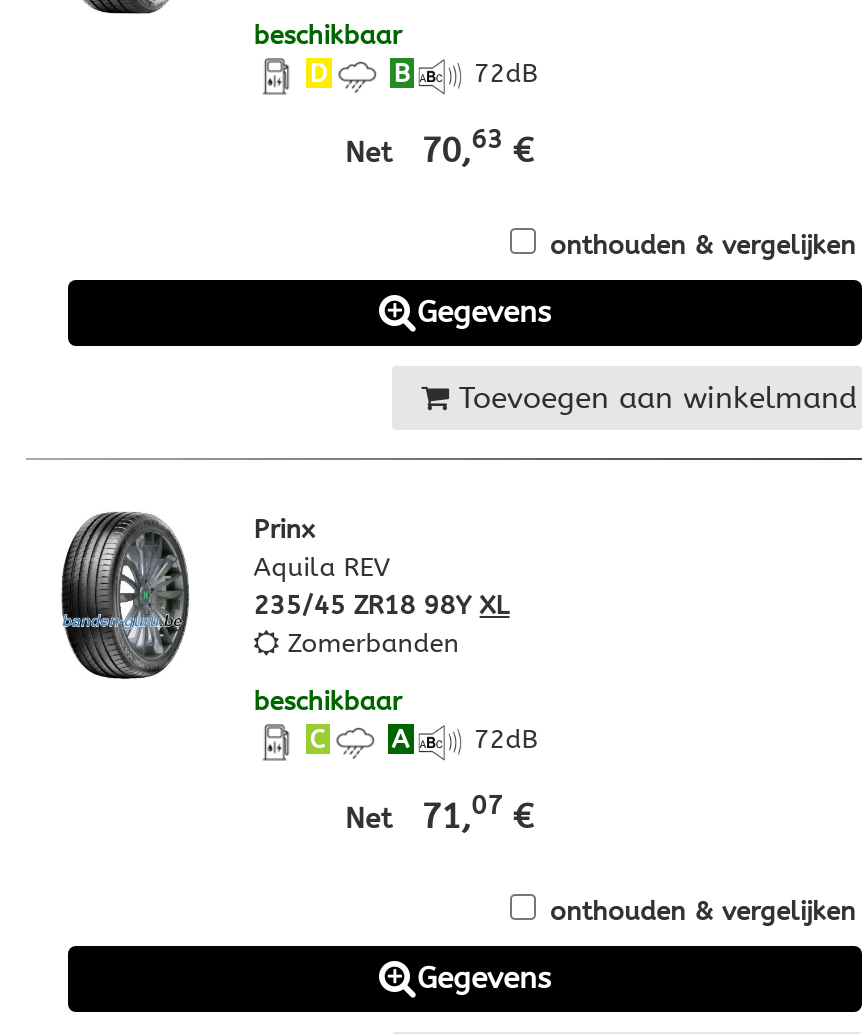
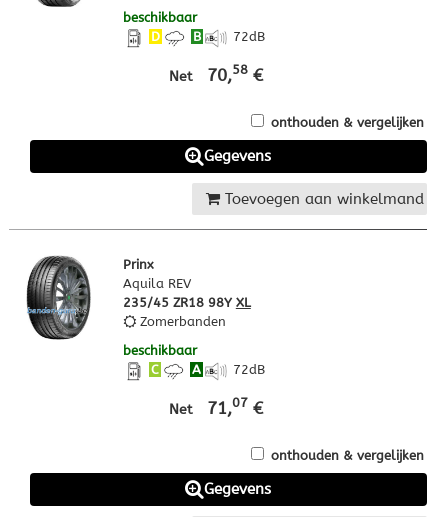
- Net 70,63 €
+ Net 70,58 €
